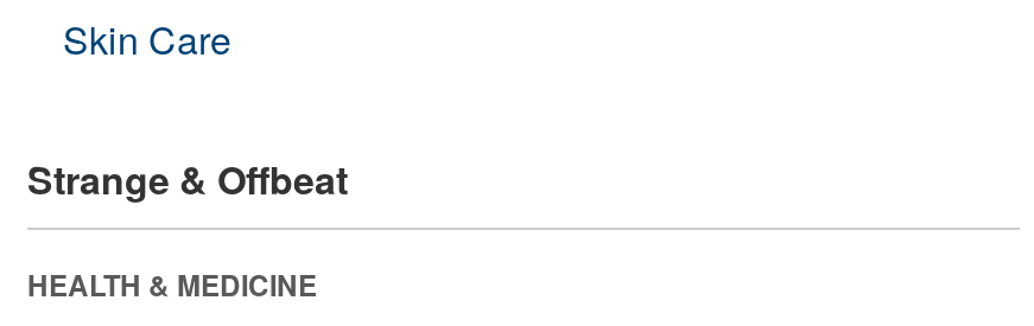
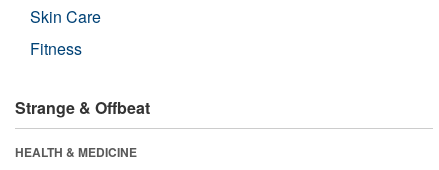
+ Fitness
